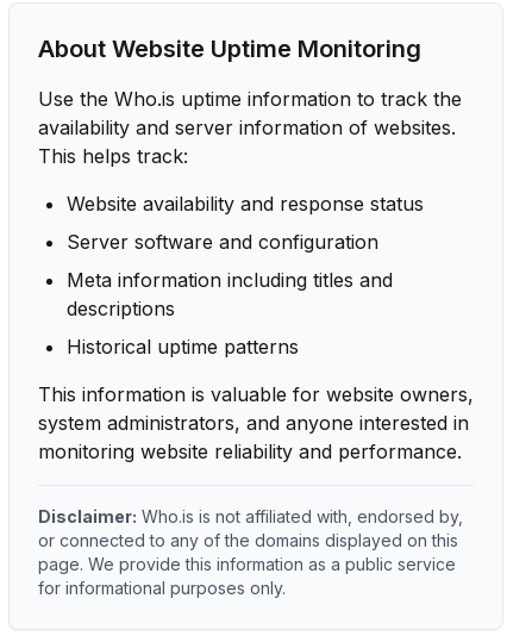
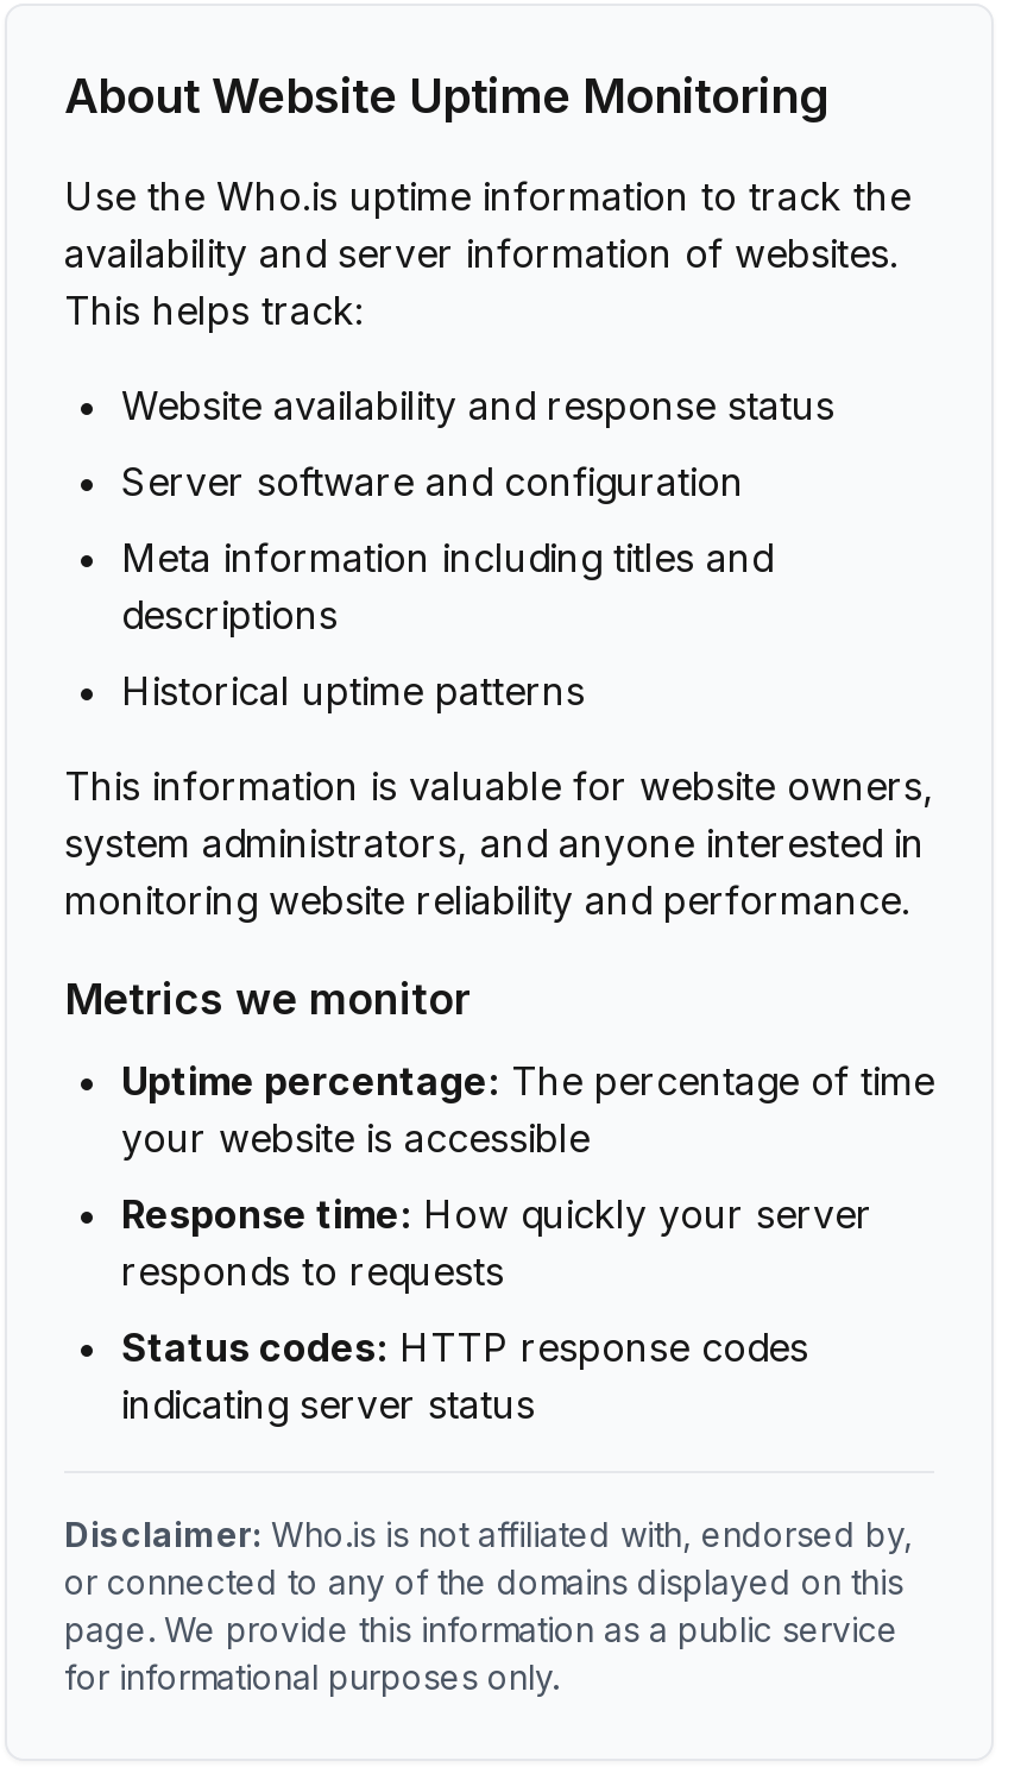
+ Metrics we monitor
+ Uptime percentage: The percentage of time
+ your website is accessible
+ Response time: How quickly your server
+ responds to requests
+ Status codes: HTTP response codes
+ indicating server status
